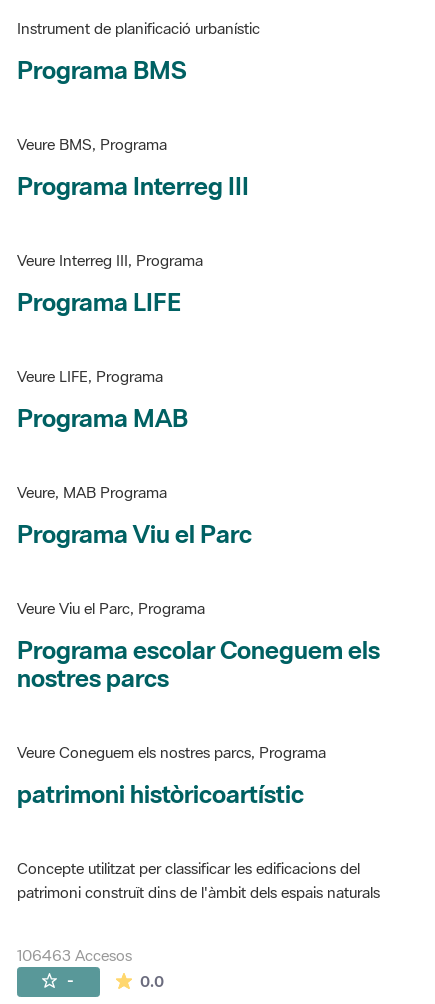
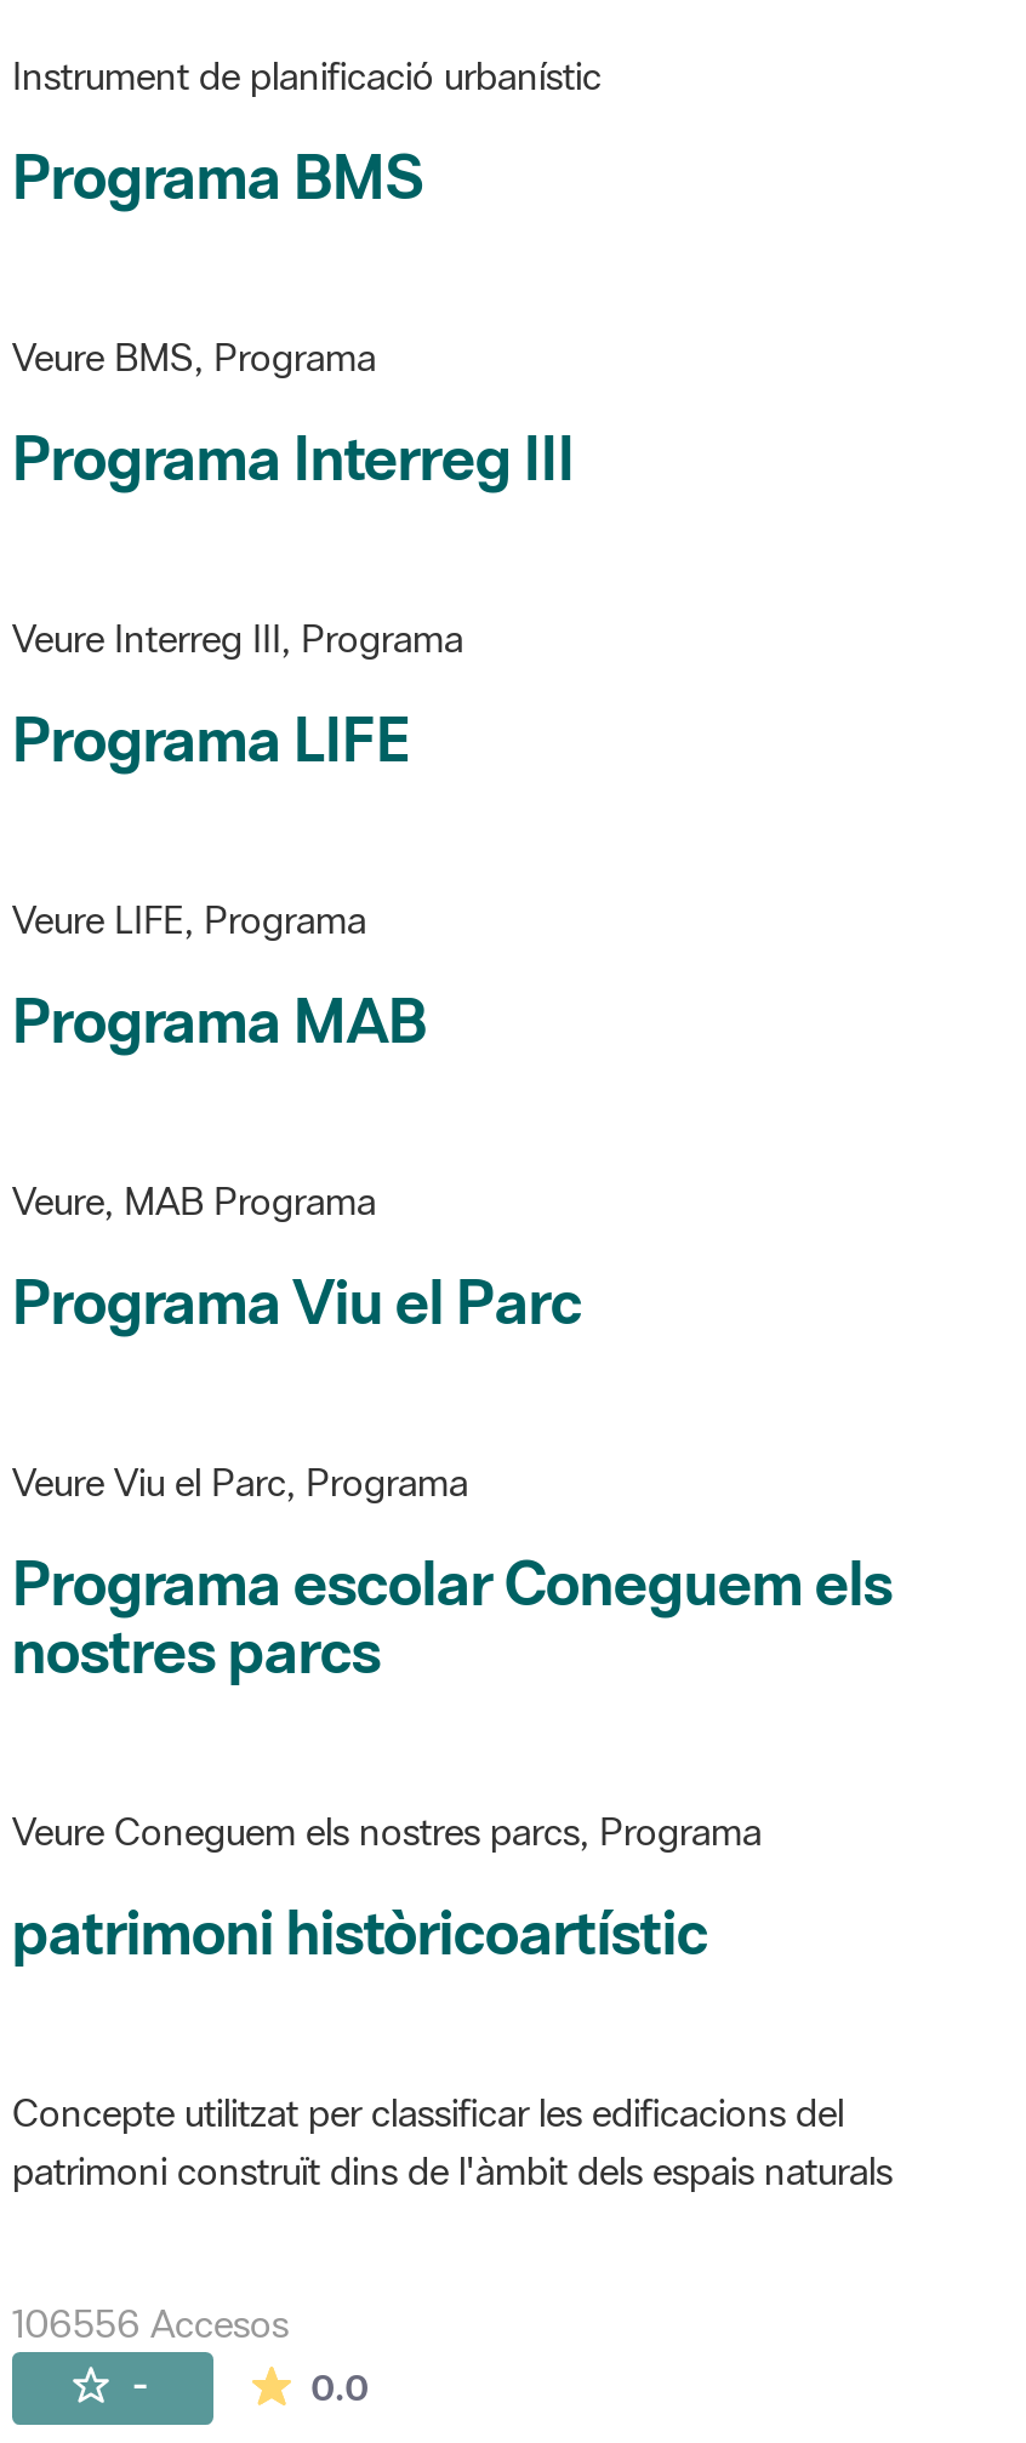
- 106463 Accesos
+ 106556 Accesos
